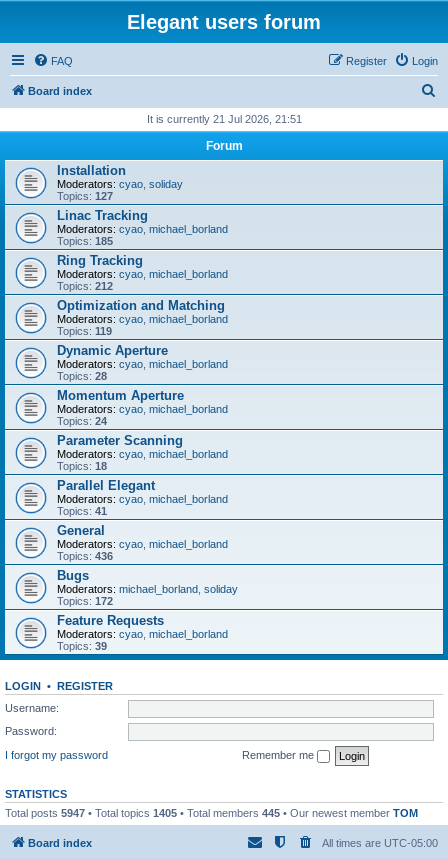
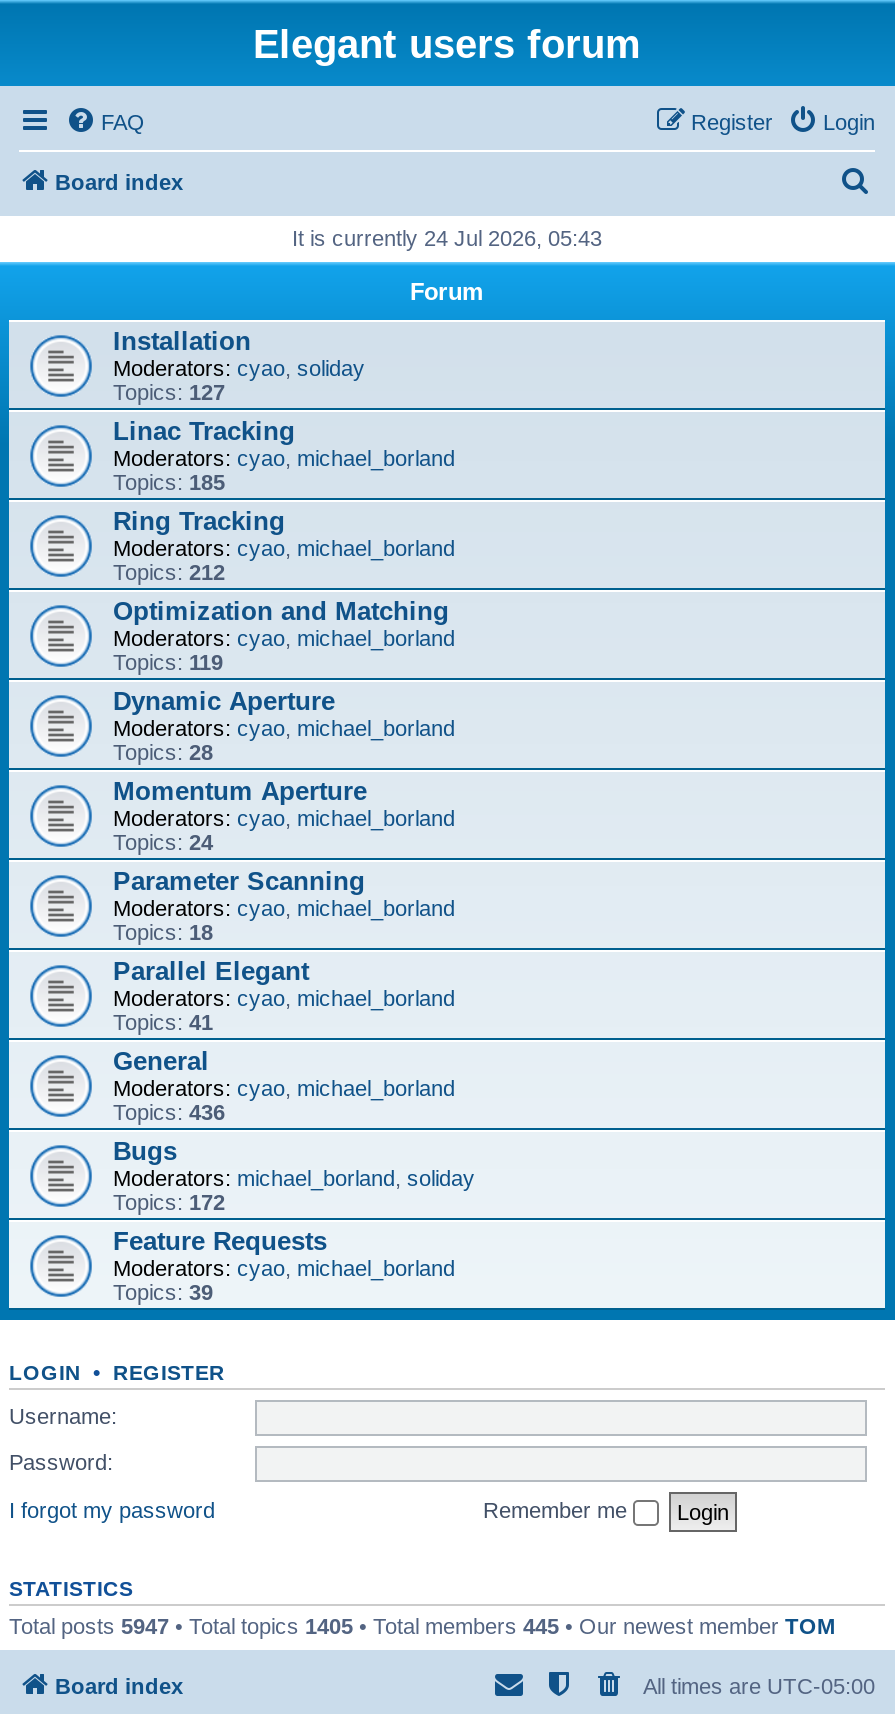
- It is currently 21 Jul 2026, 21:51
+ It is currently 24 Jul 2026, 05:43
